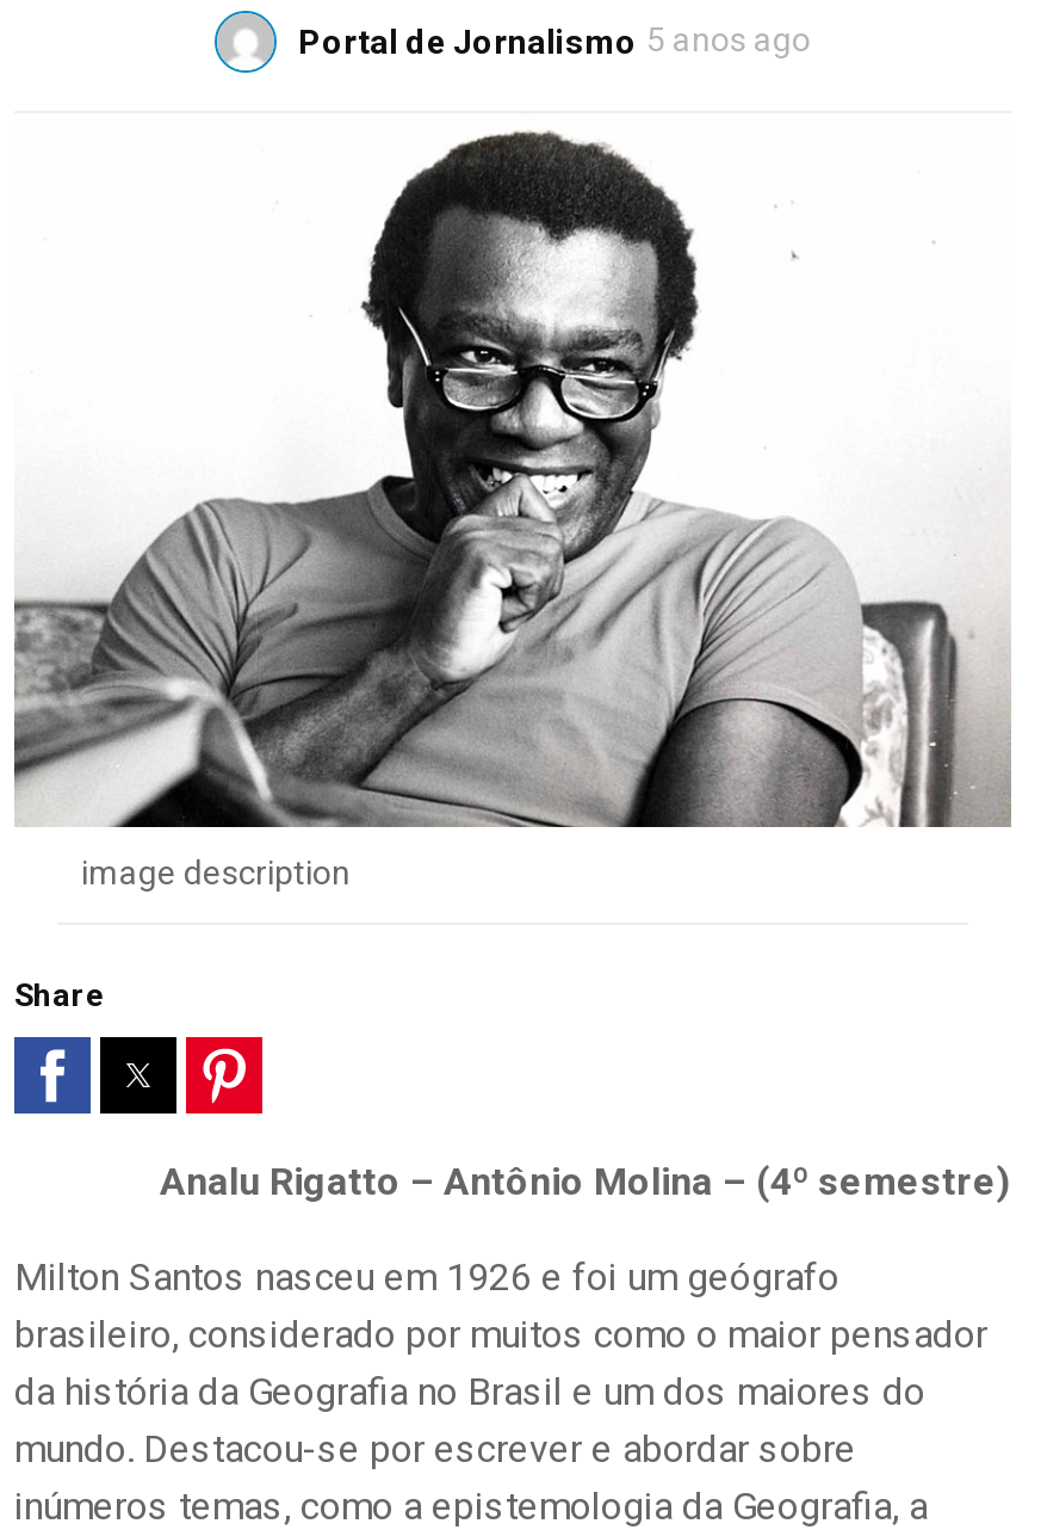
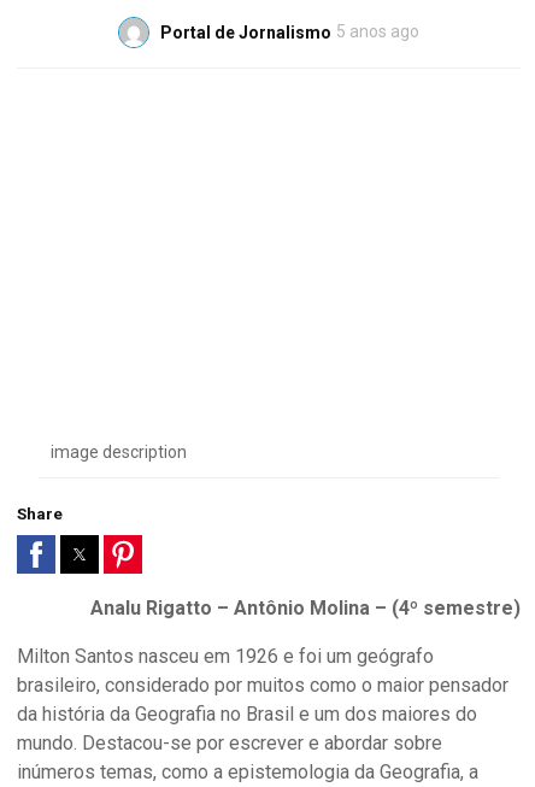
- [image]
